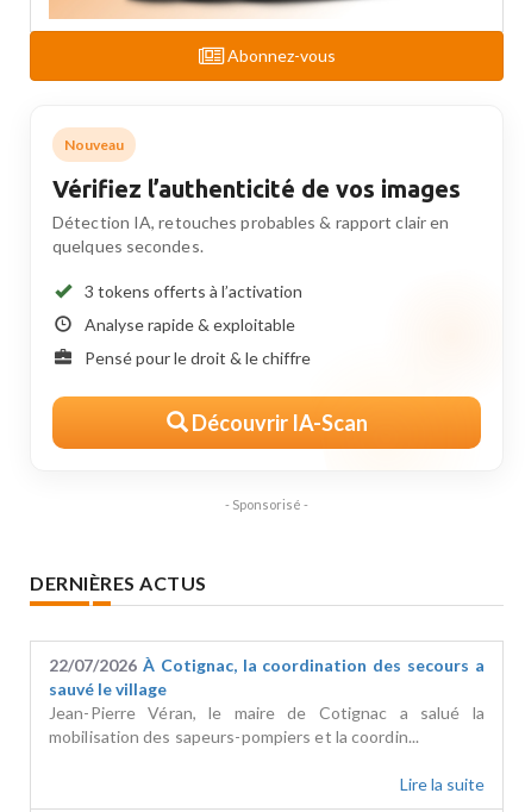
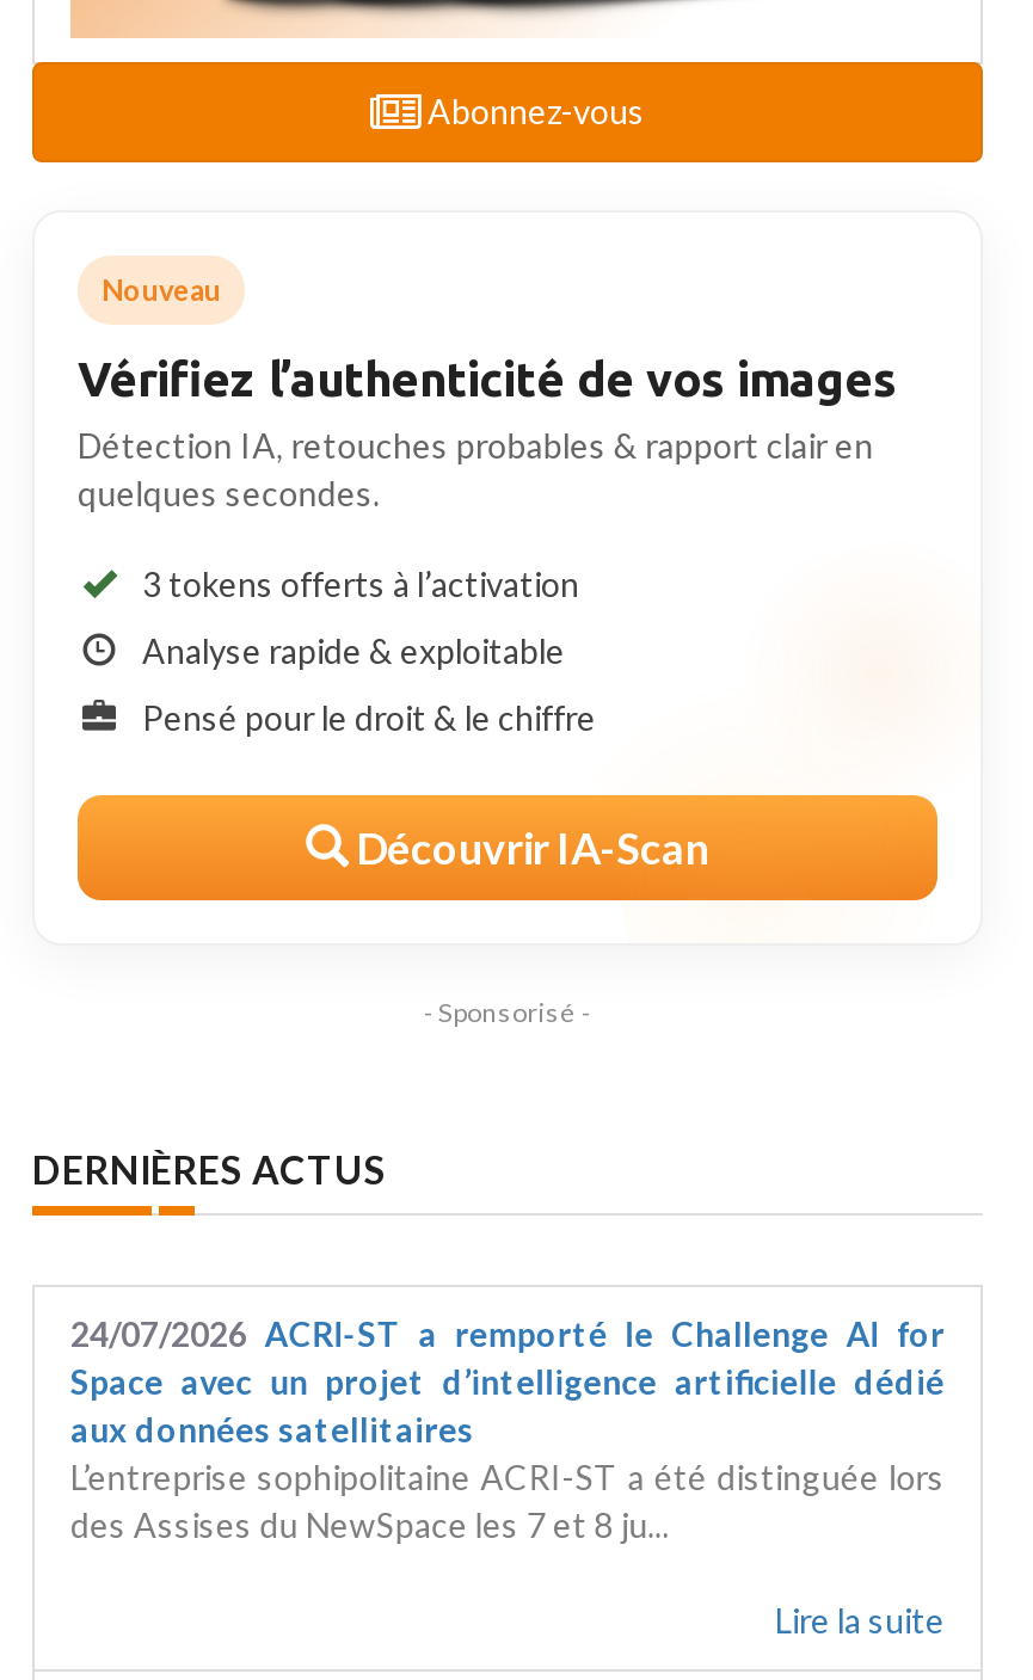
- 22/07/2026 À Cotignac, la coordination des secours a
- sauvé le village
- Jean-Pierre Véran, le maire de Cotignac a salué la
- mobilisation des sapeurs-pompiers et la coordin...
+ 24/07/2026 ACRI-ST a remporté le Challenge AI for
+ Space avec un projet d’intelligence artificielle dédié
+ aux données satellitaires
+ L’entreprise sophipolitaine ACRI-ST a été distinguée lors
+ des Assises du NewSpace les 7 et 8 ju...
